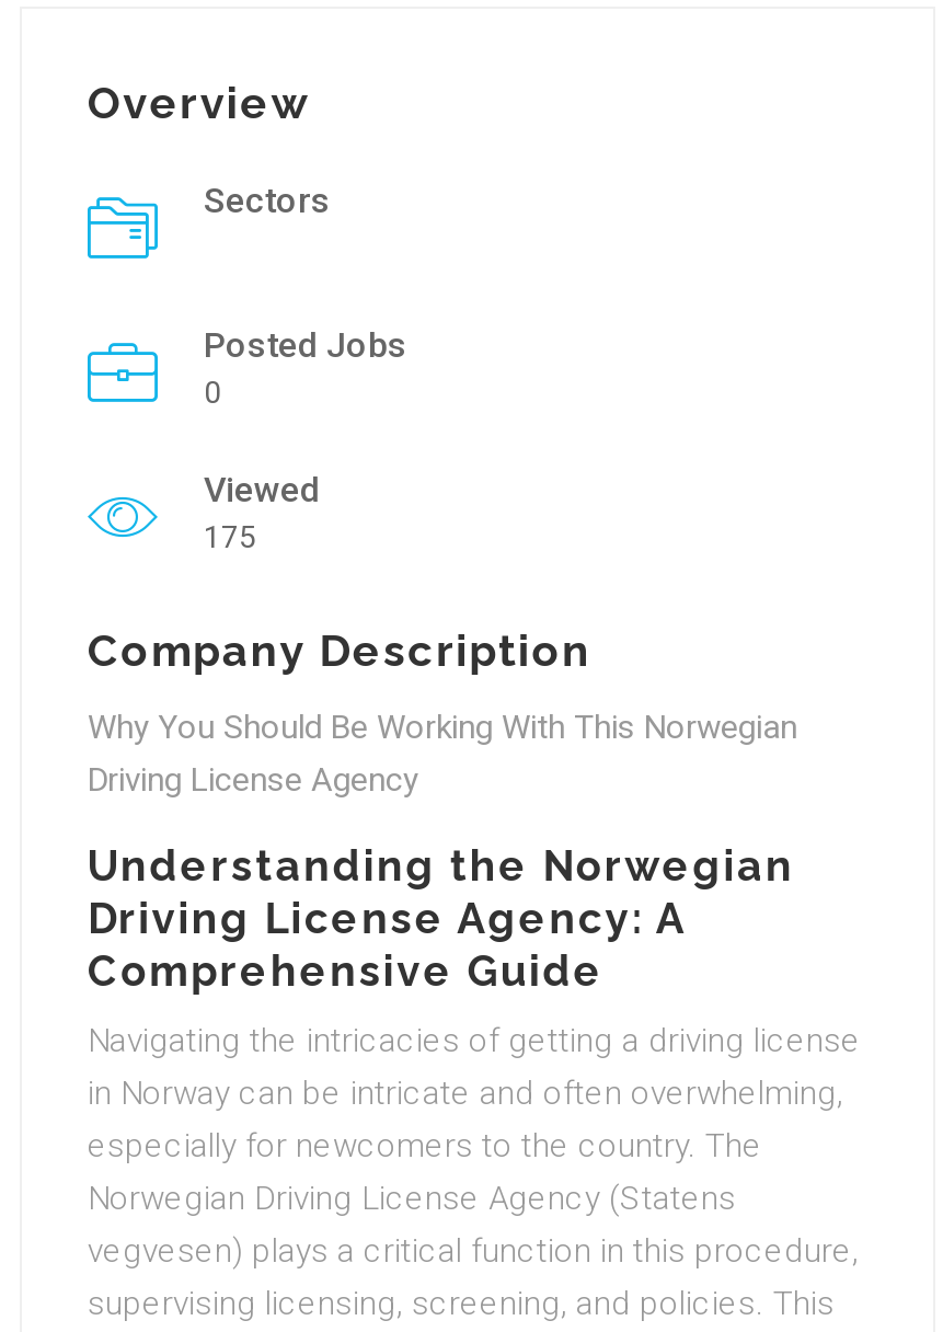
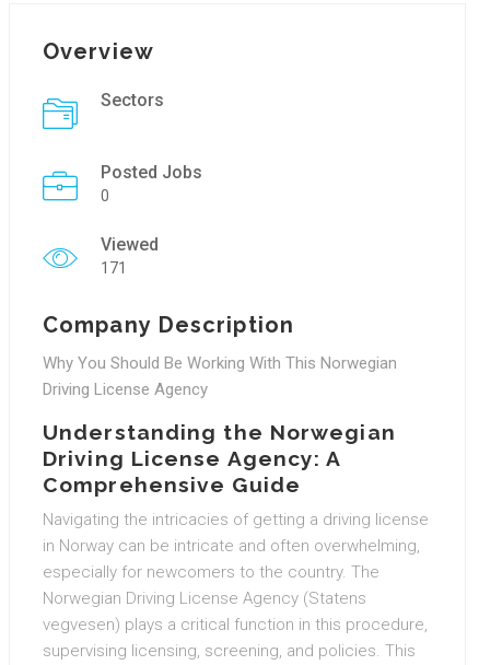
- 175
+ 171
